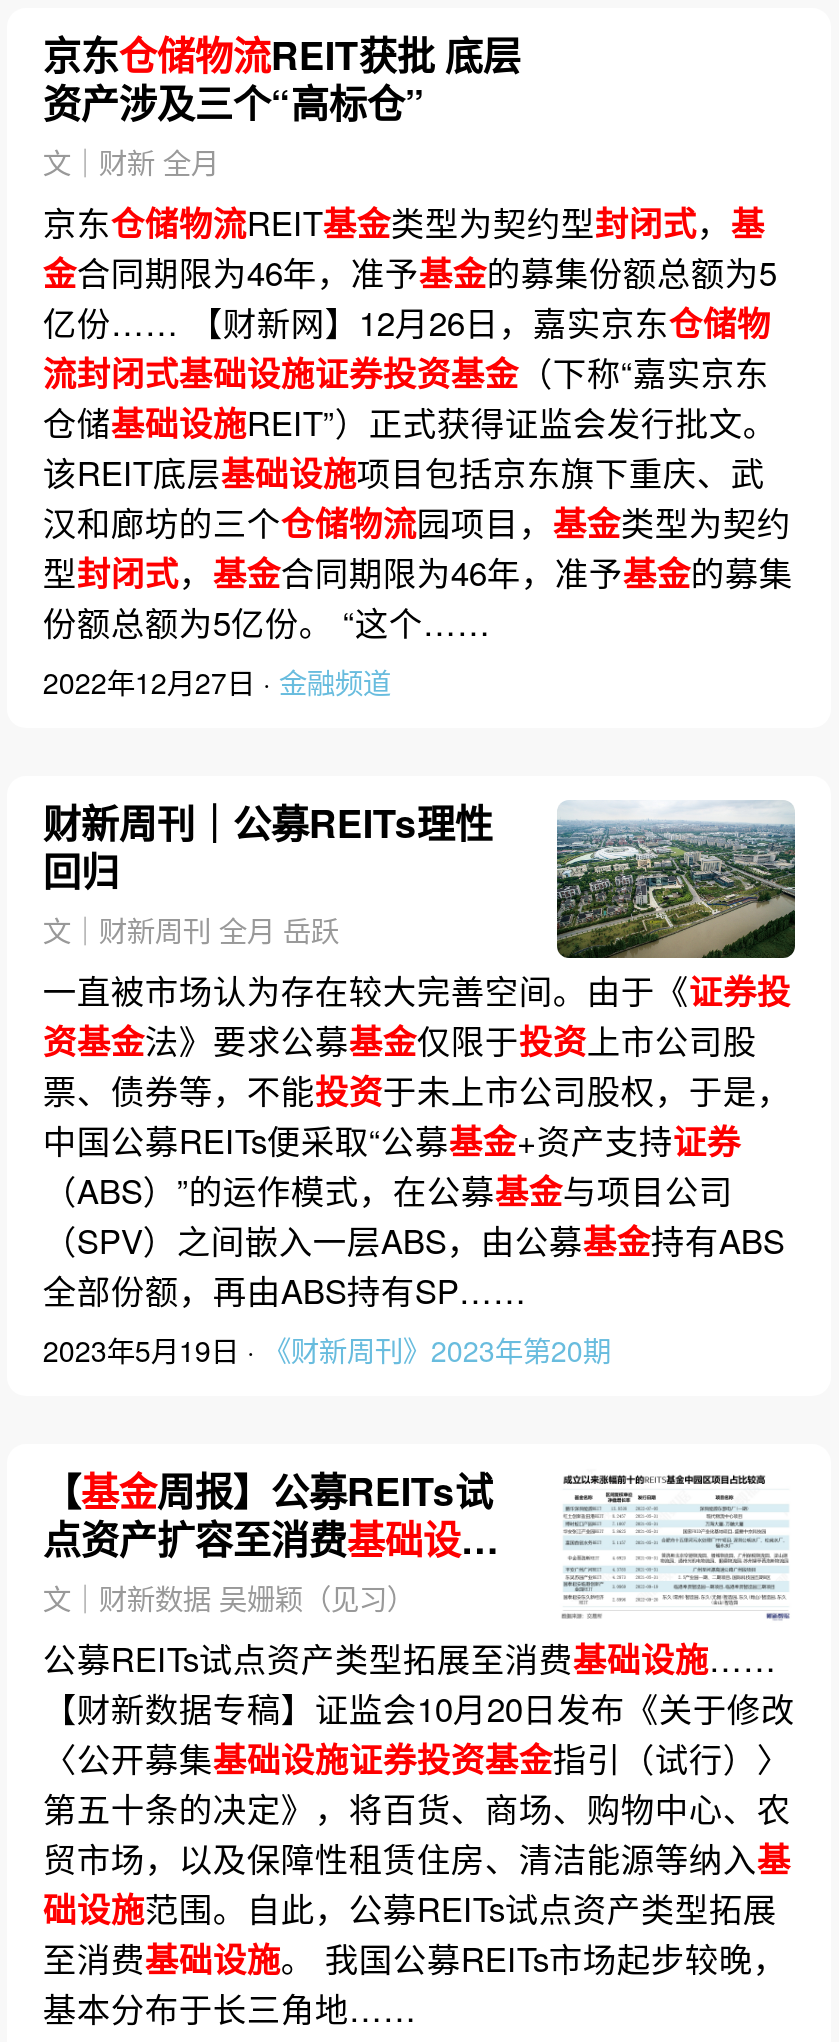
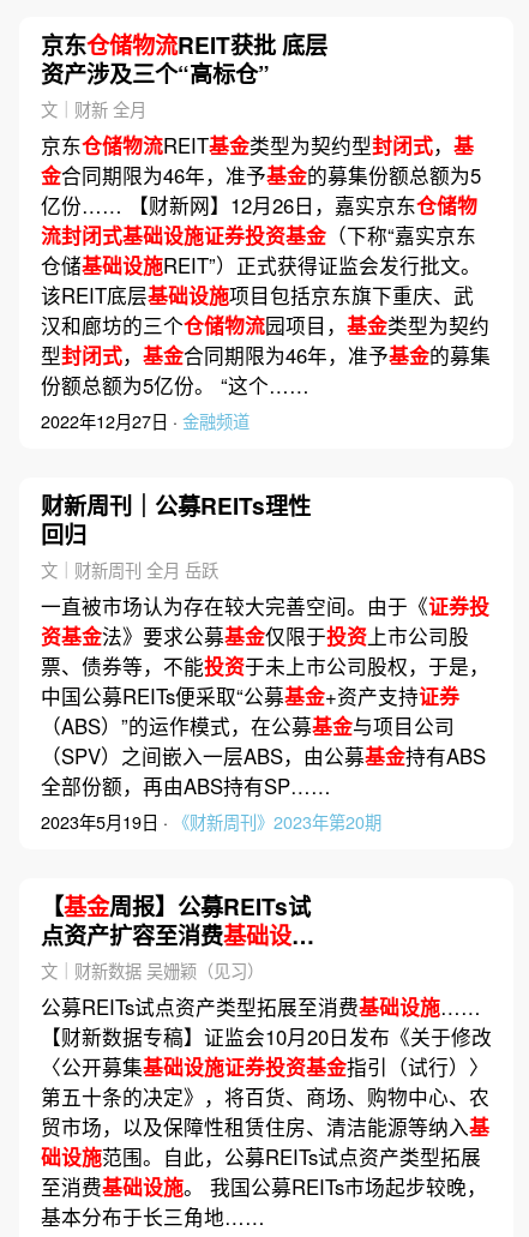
- [image]

- [image]
